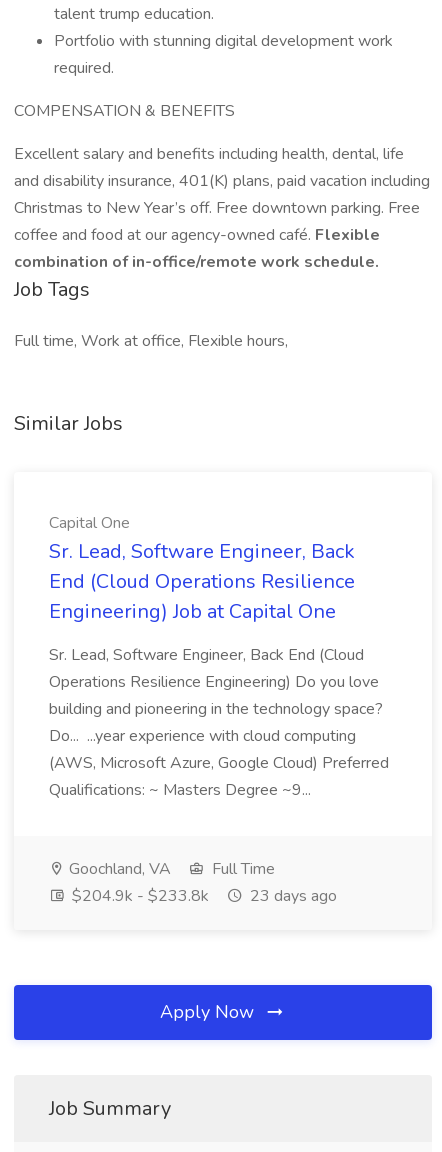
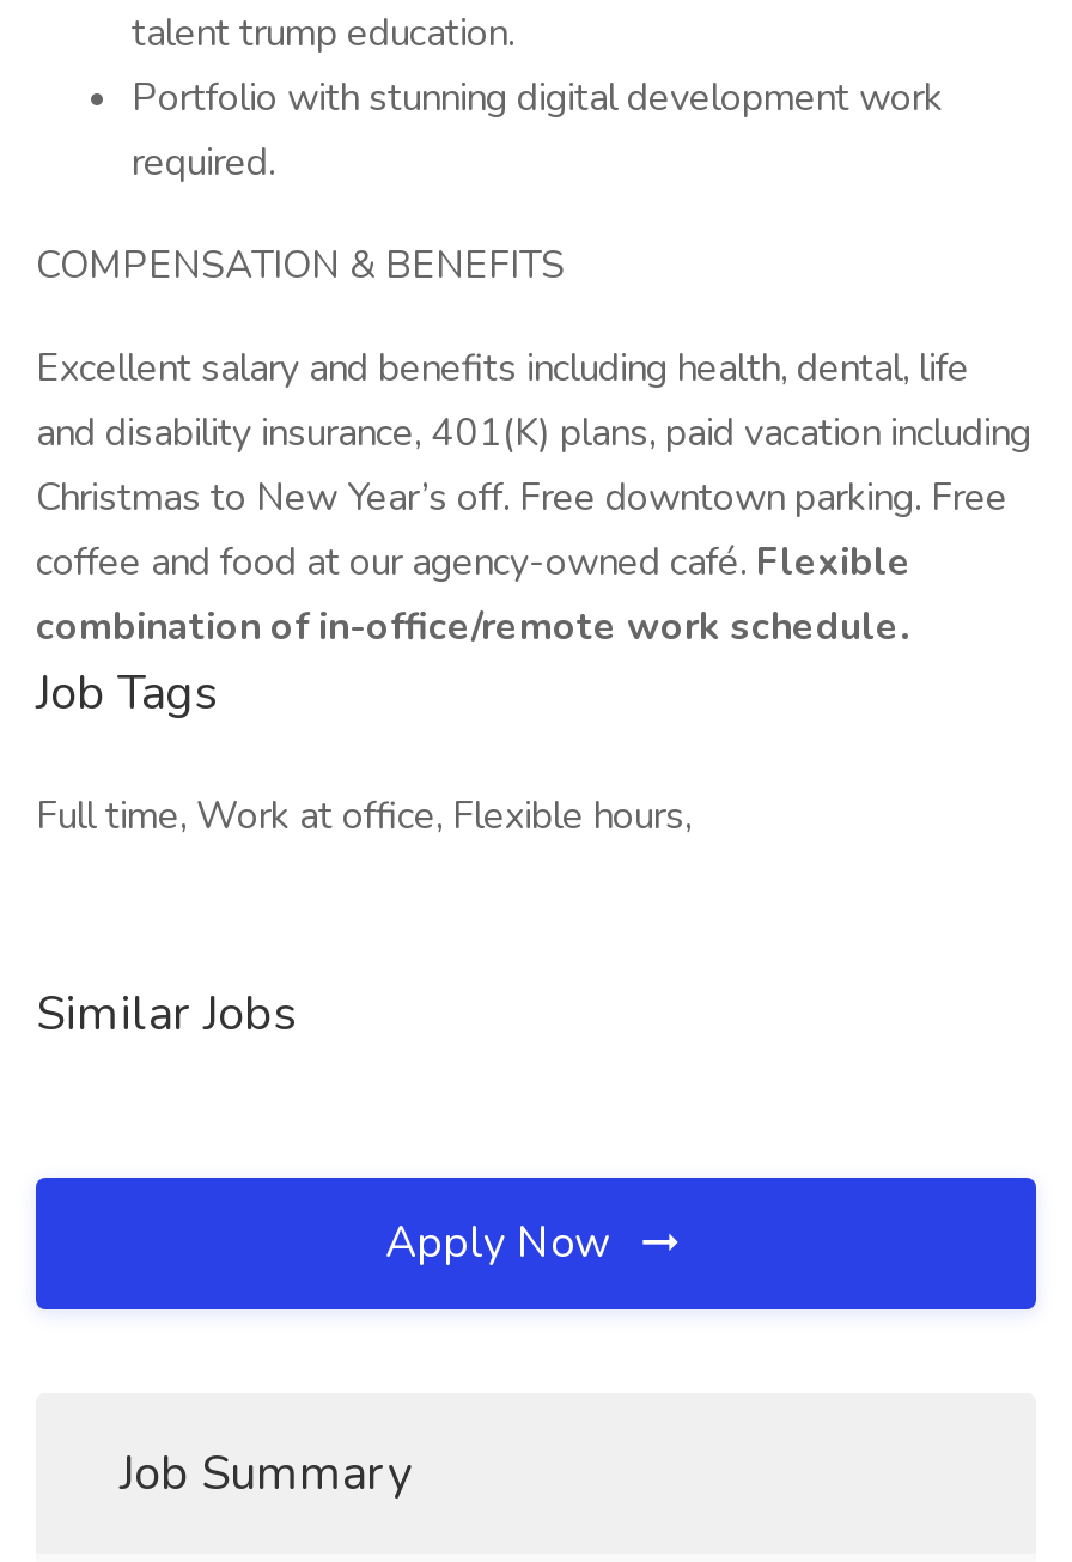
- Capital One
- Sr. Lead, Software Engineer, Back
- End (Cloud Operations Resilience
- Engineering) Job at Capital One
- Sr. Lead, Software Engineer, Back End (Cloud
- Operations Resilience Engineering) Do you love
- building and pioneering in the technology space?
- Do... ...year experience with cloud computing
- (AWS, Microsoft Azure, Google Cloud) Preferred
- Qualifications: ~ Masters Degree ~9...

- Goochland, VA
- Full Time
- $204.9k - $233.8k
- 23 days ago
